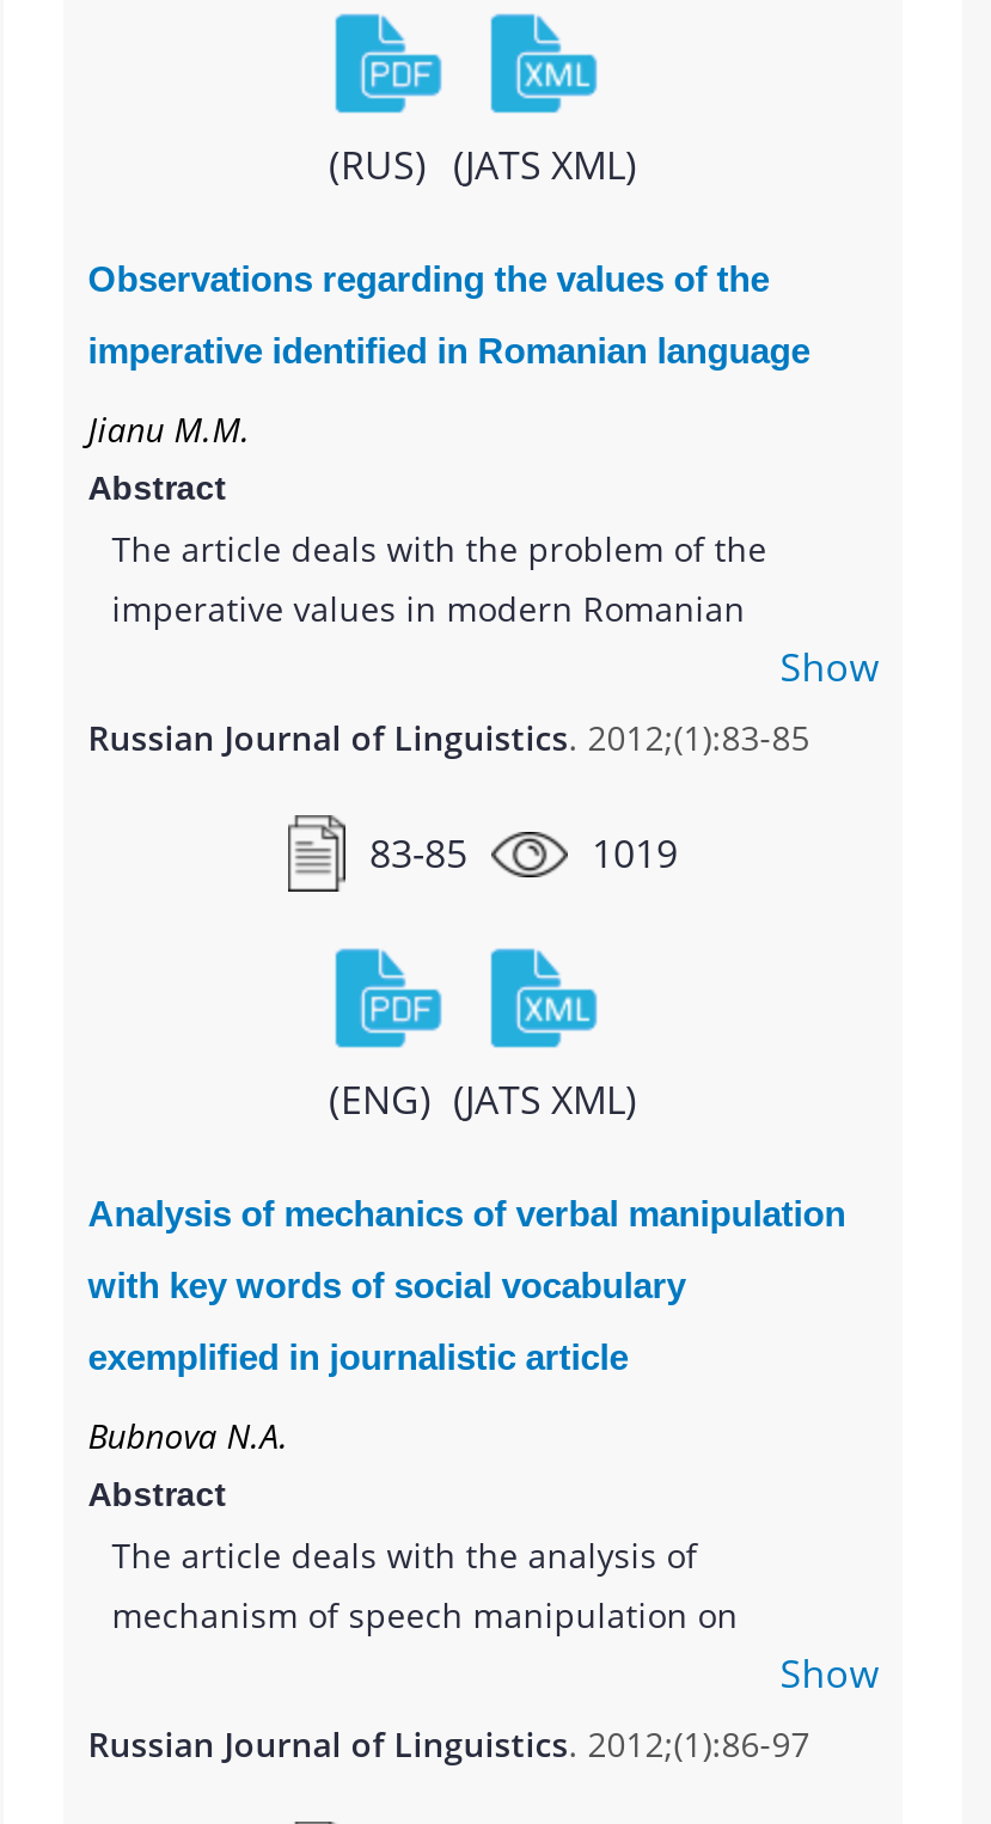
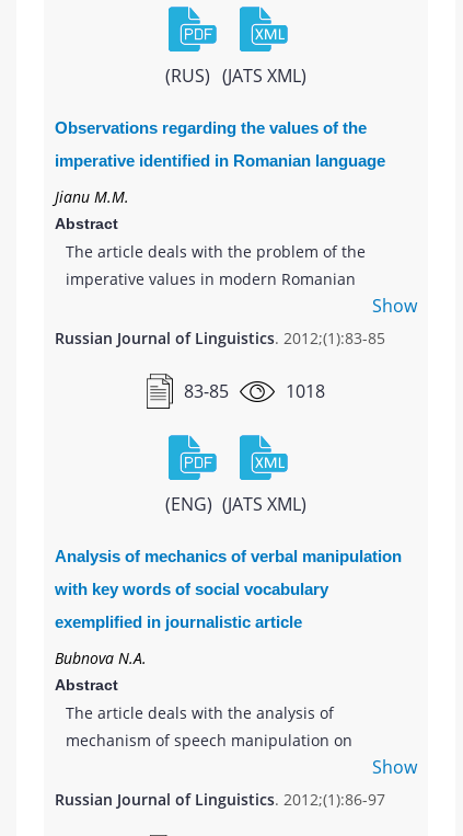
- 1019
+ 1018
